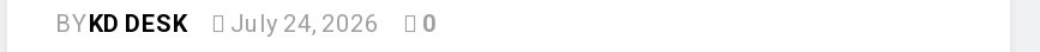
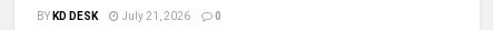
- July 24, 2026
+ July 21, 2026
